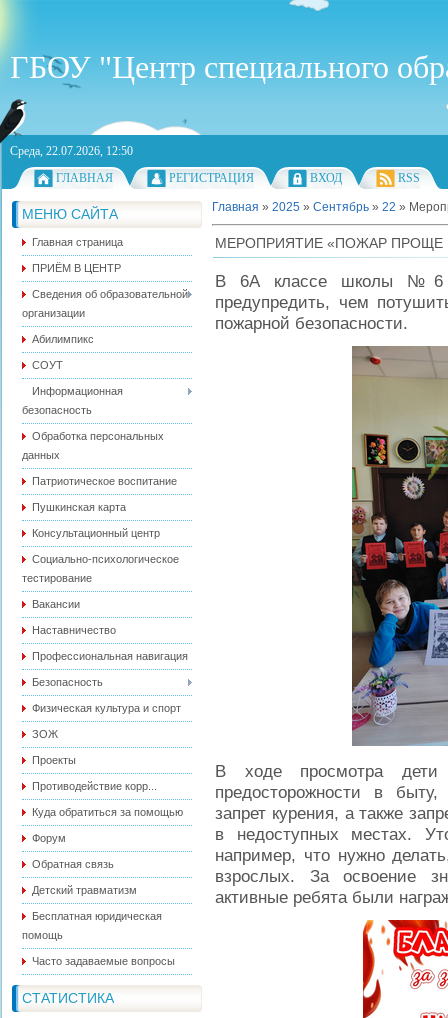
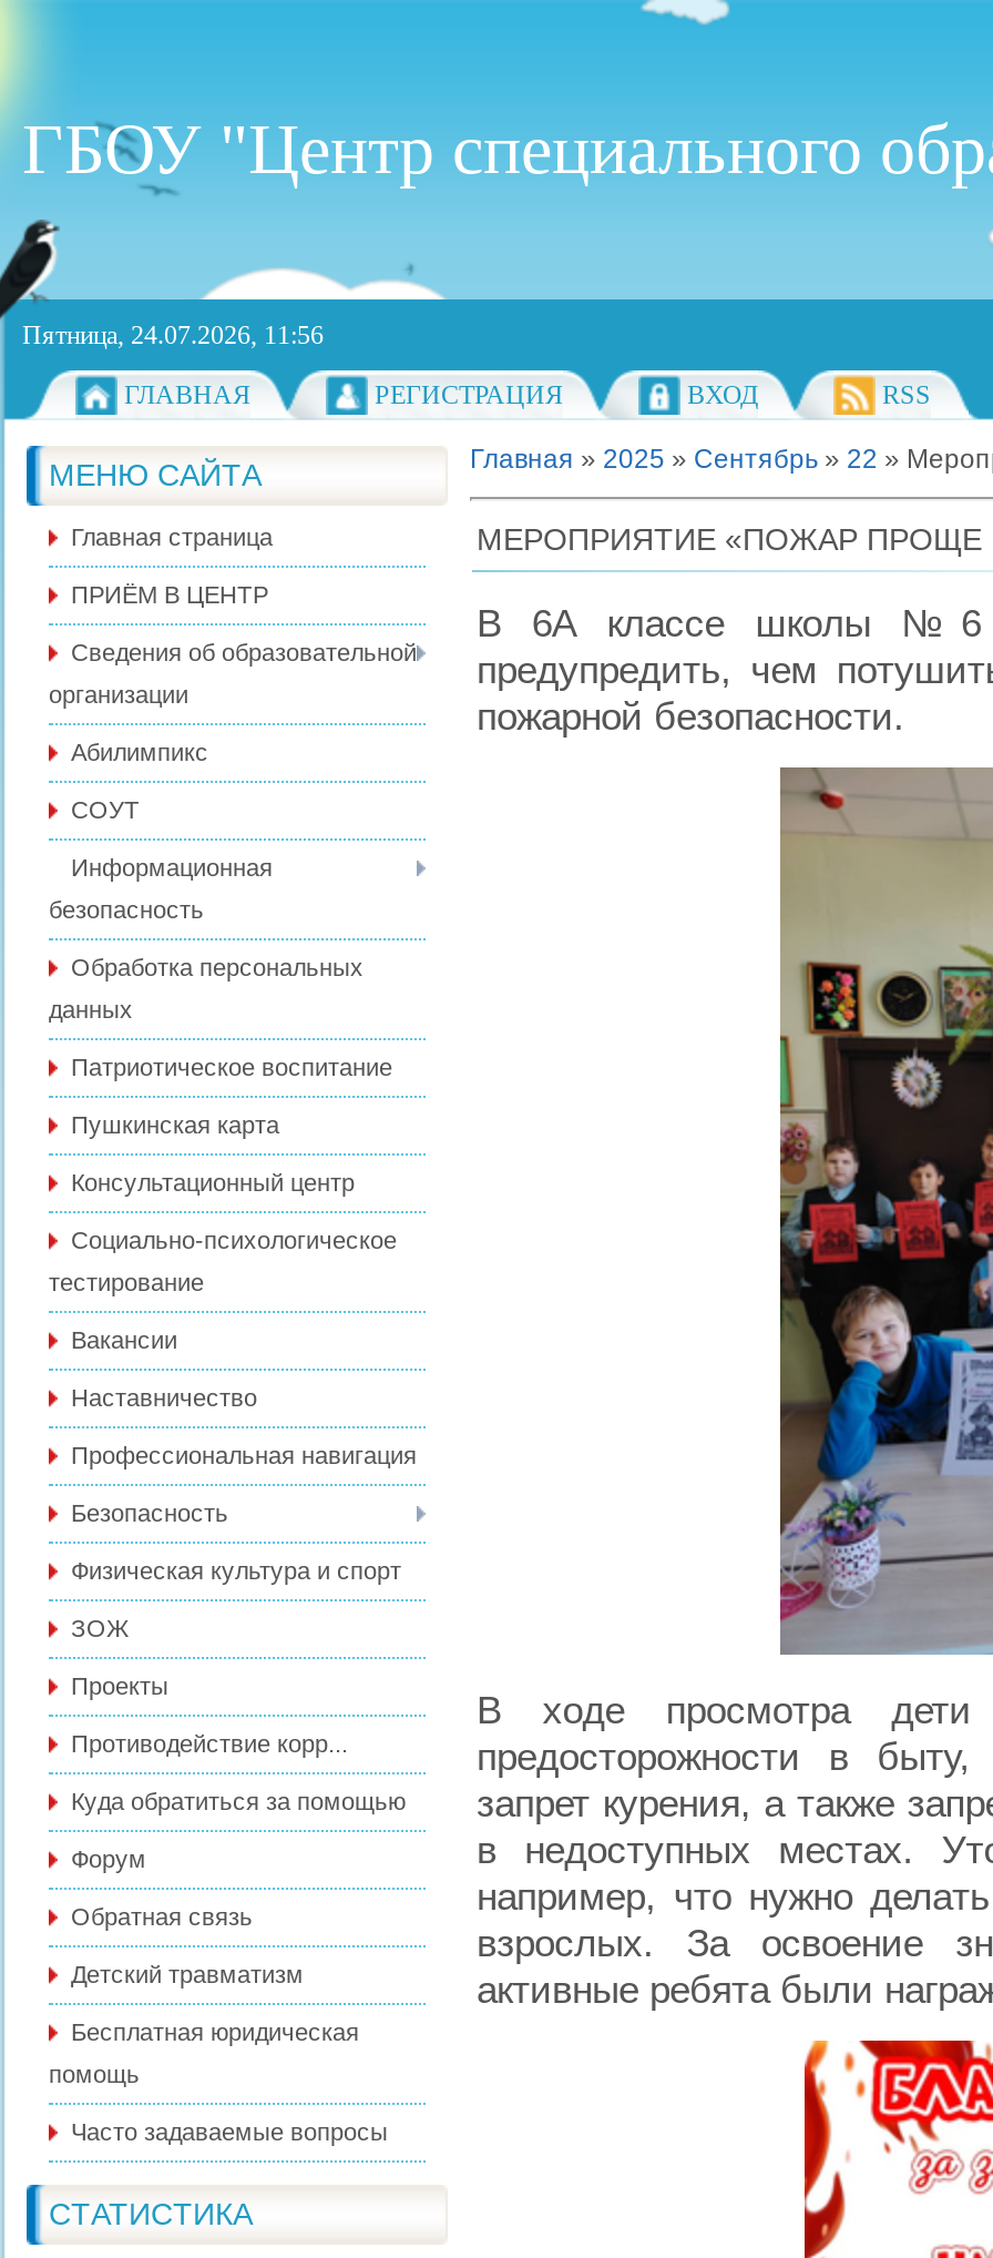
- Среда, 22.07.2026, 12:50
+ Пятница, 24.07.2026, 11:56
